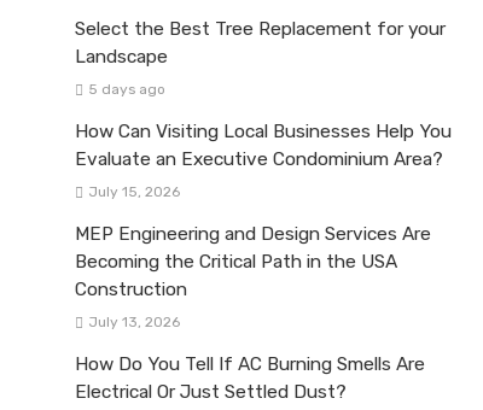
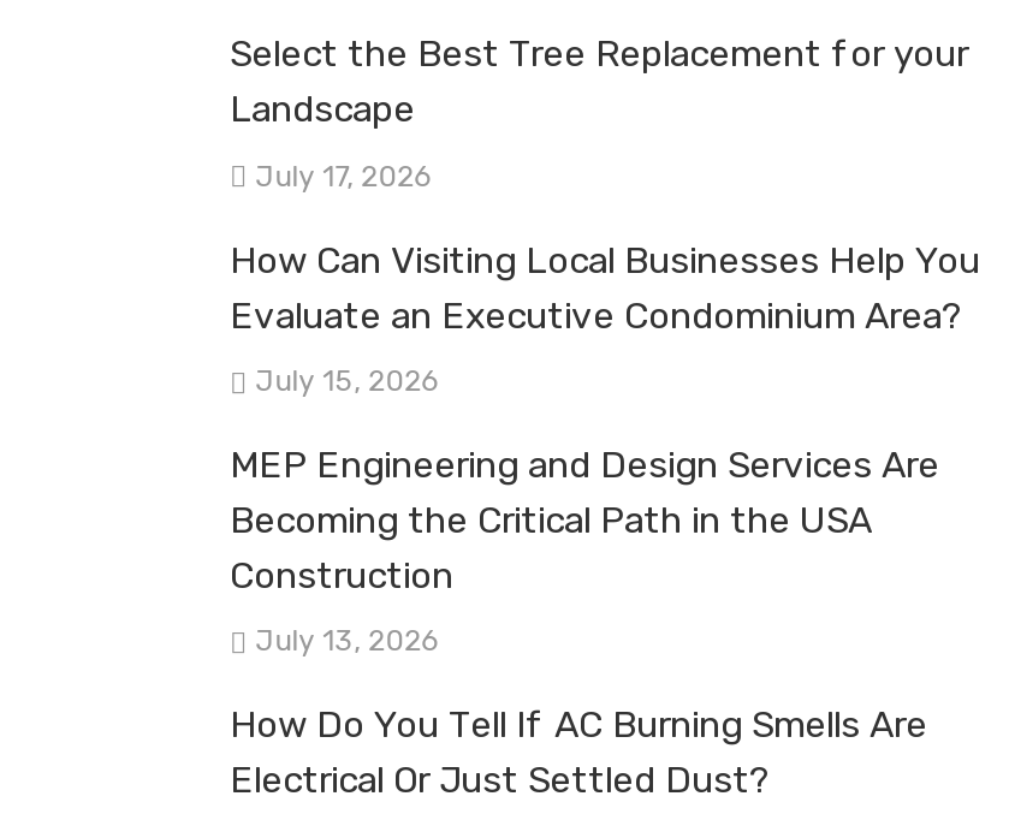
- 5 days ago
+ July 17, 2026
